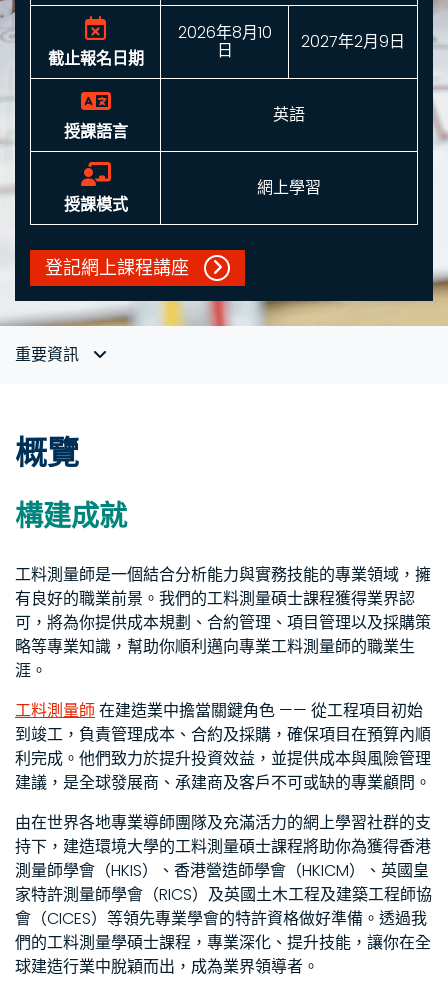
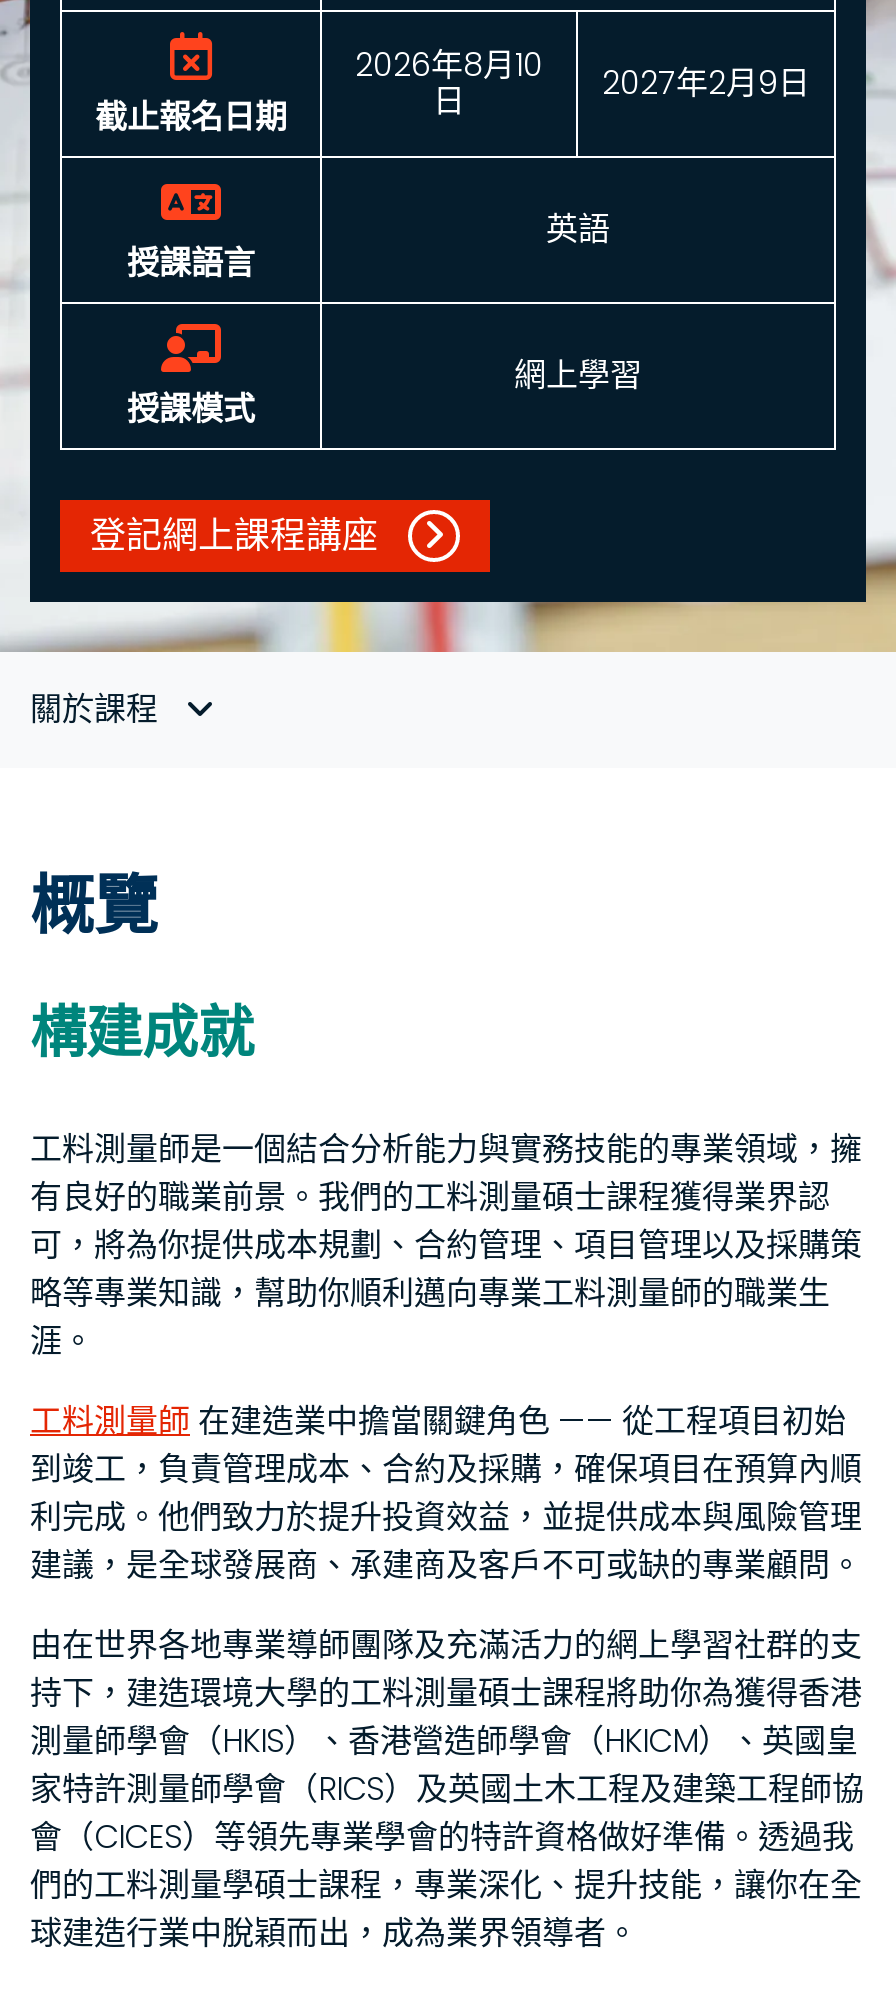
- 重要資訊
+ 關於課程
